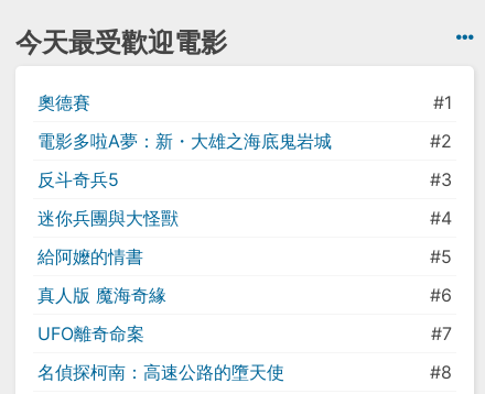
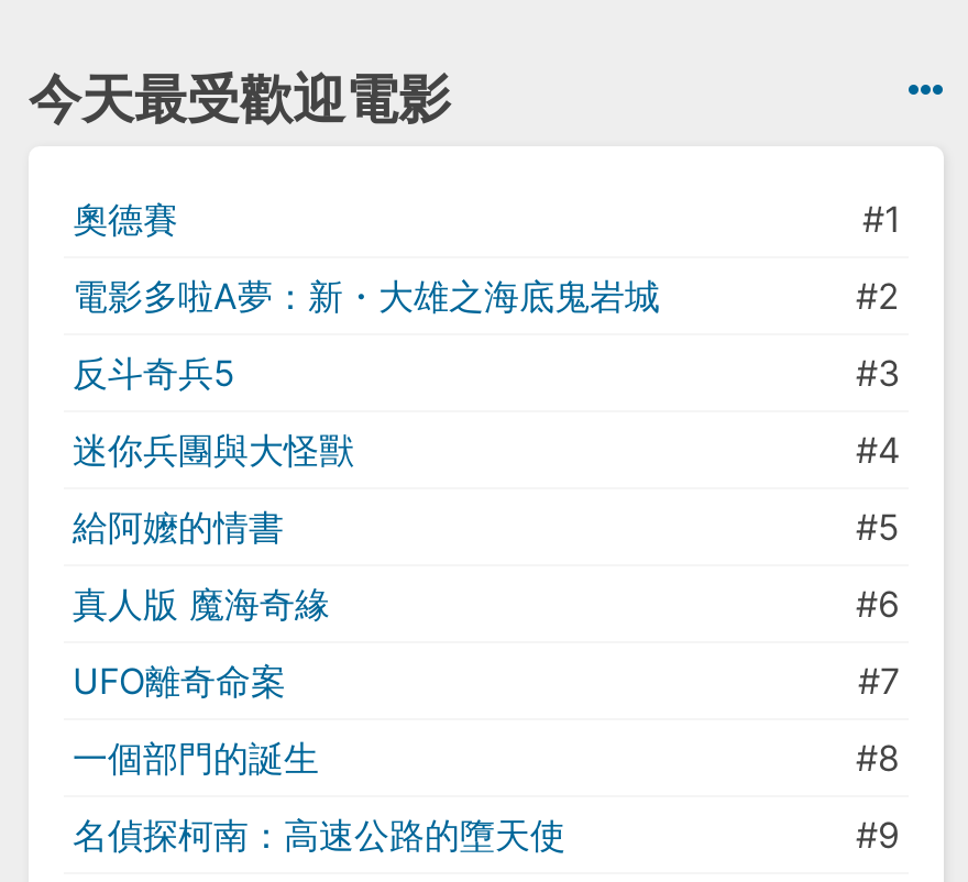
+ 一個部門的誕生
+ #8

- #8
+ #9
